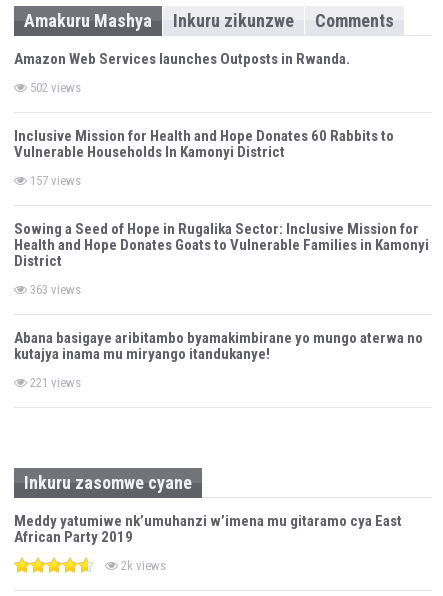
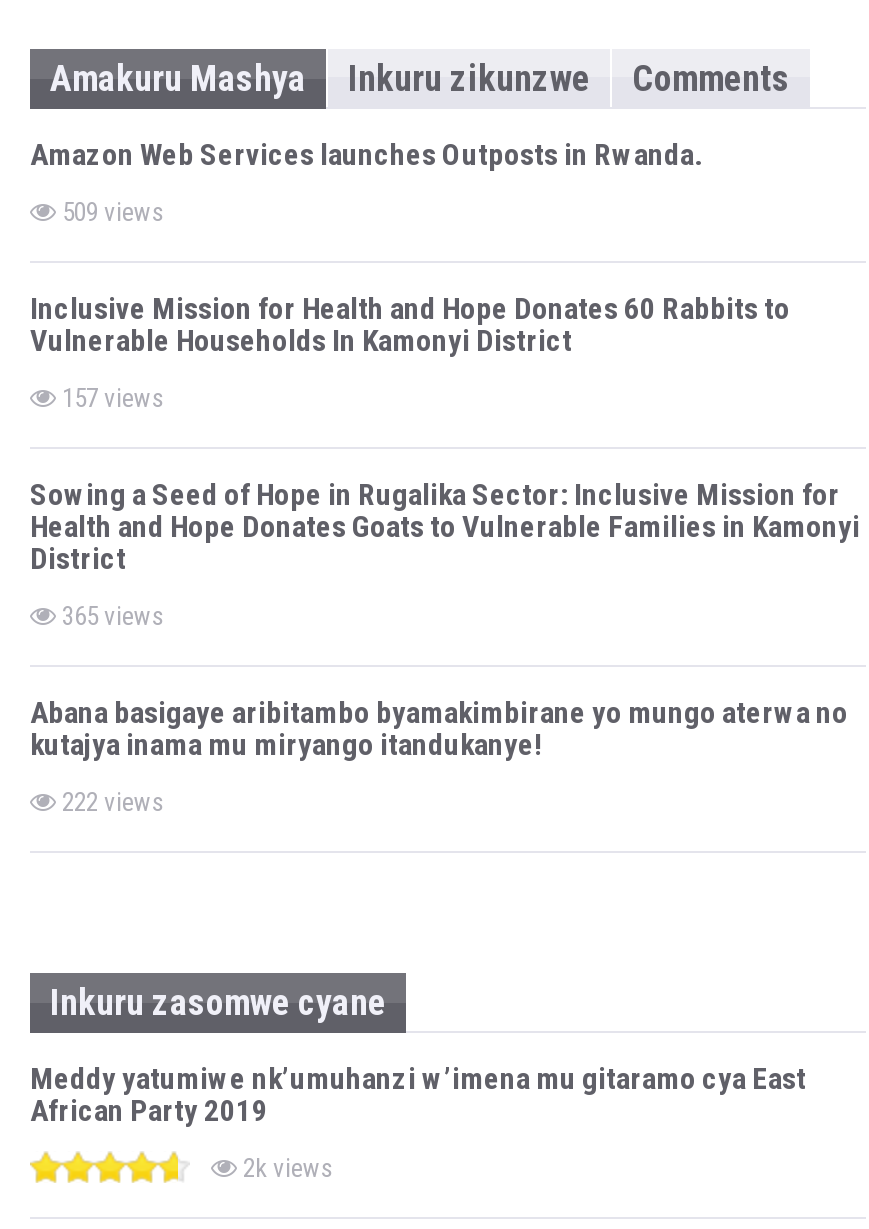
- 502 views
+ 509 views

- 363 views
+ 365 views

- 221 views
+ 222 views
